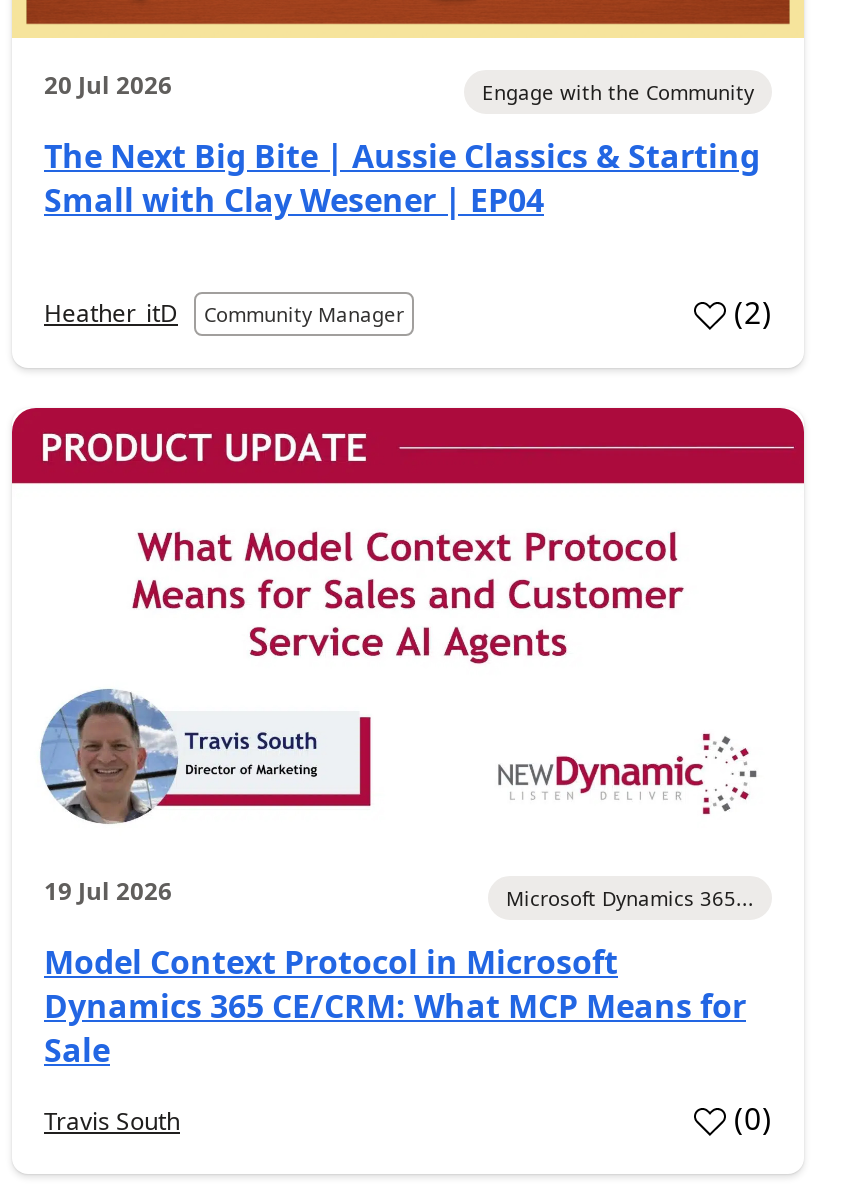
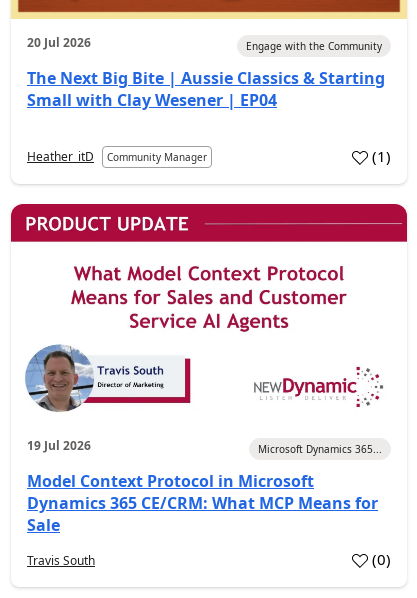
- (2)
+ (1)
